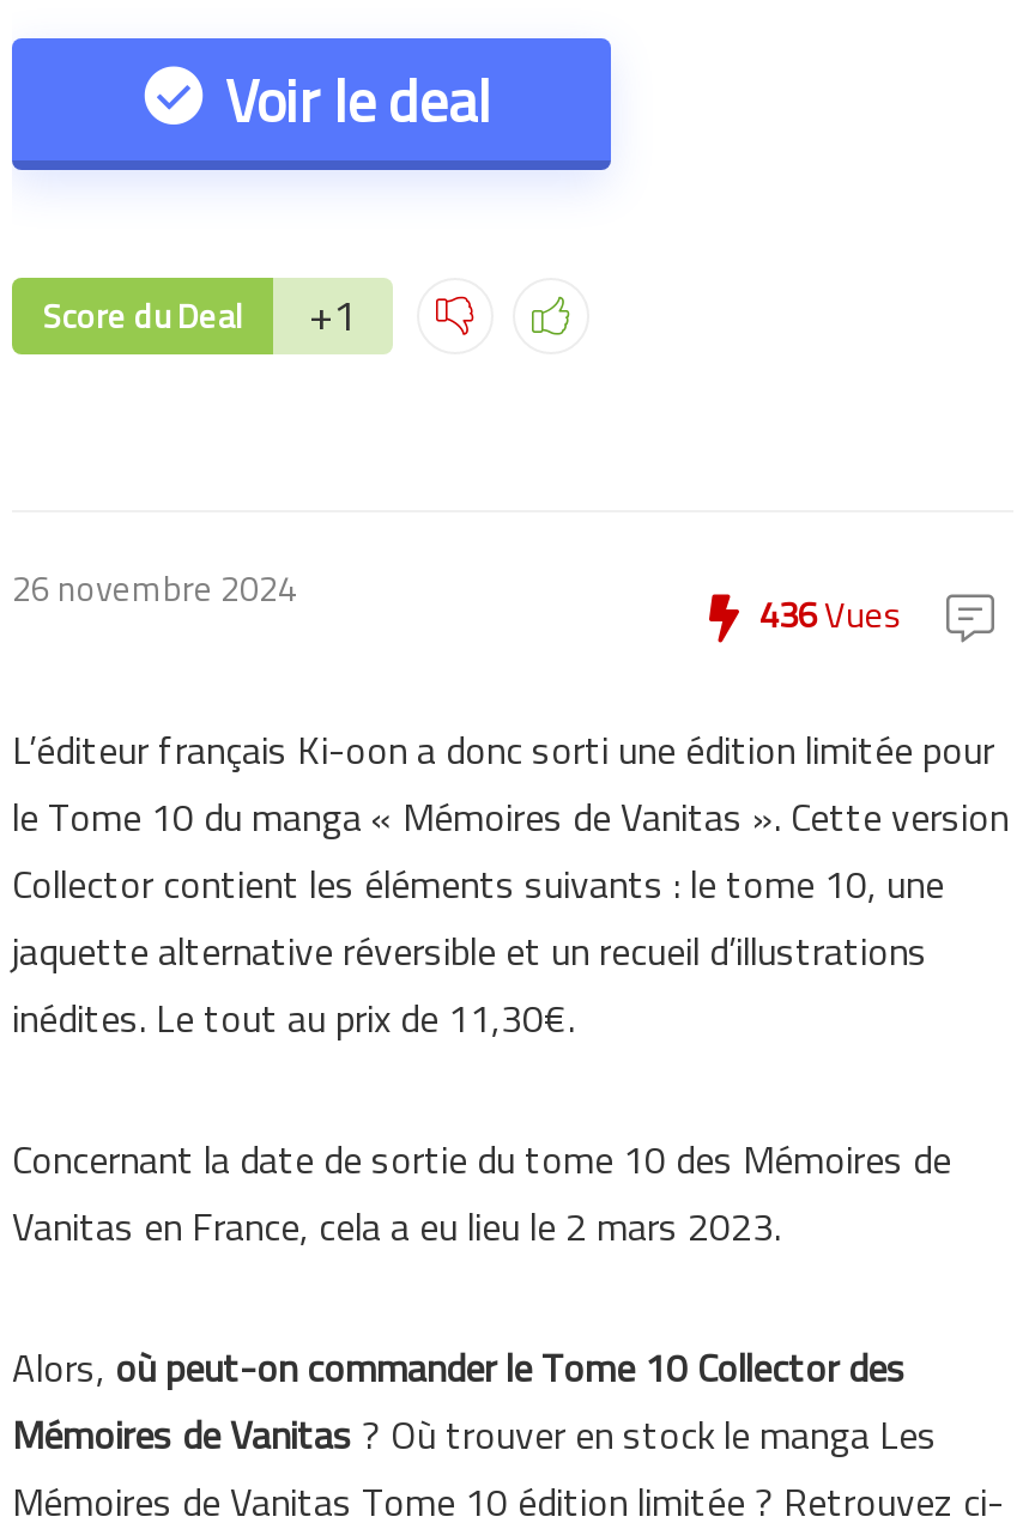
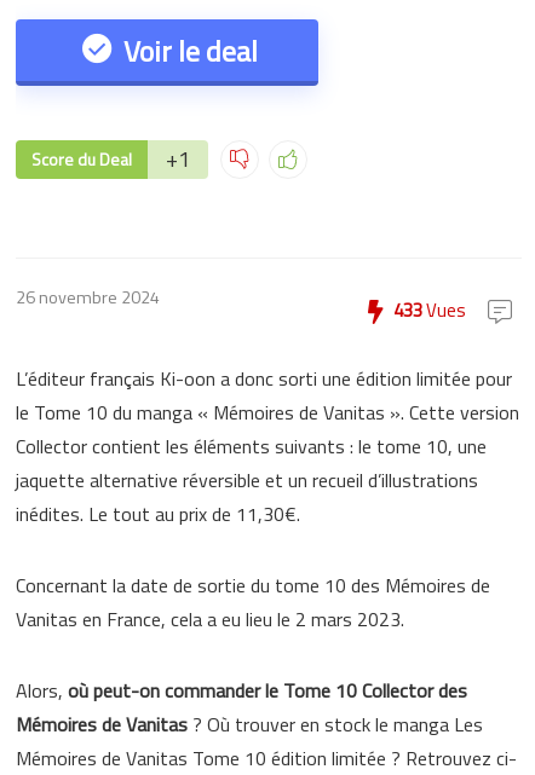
- 436Vues
+ 433Vues
